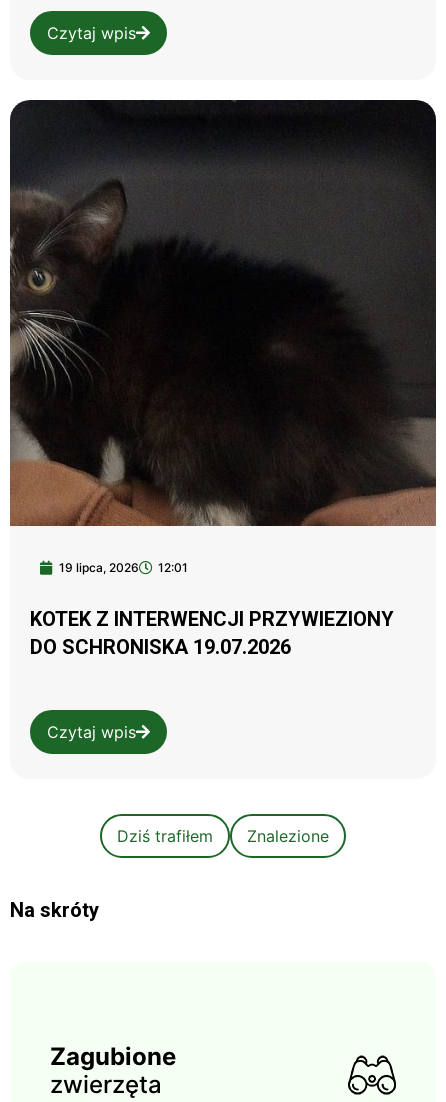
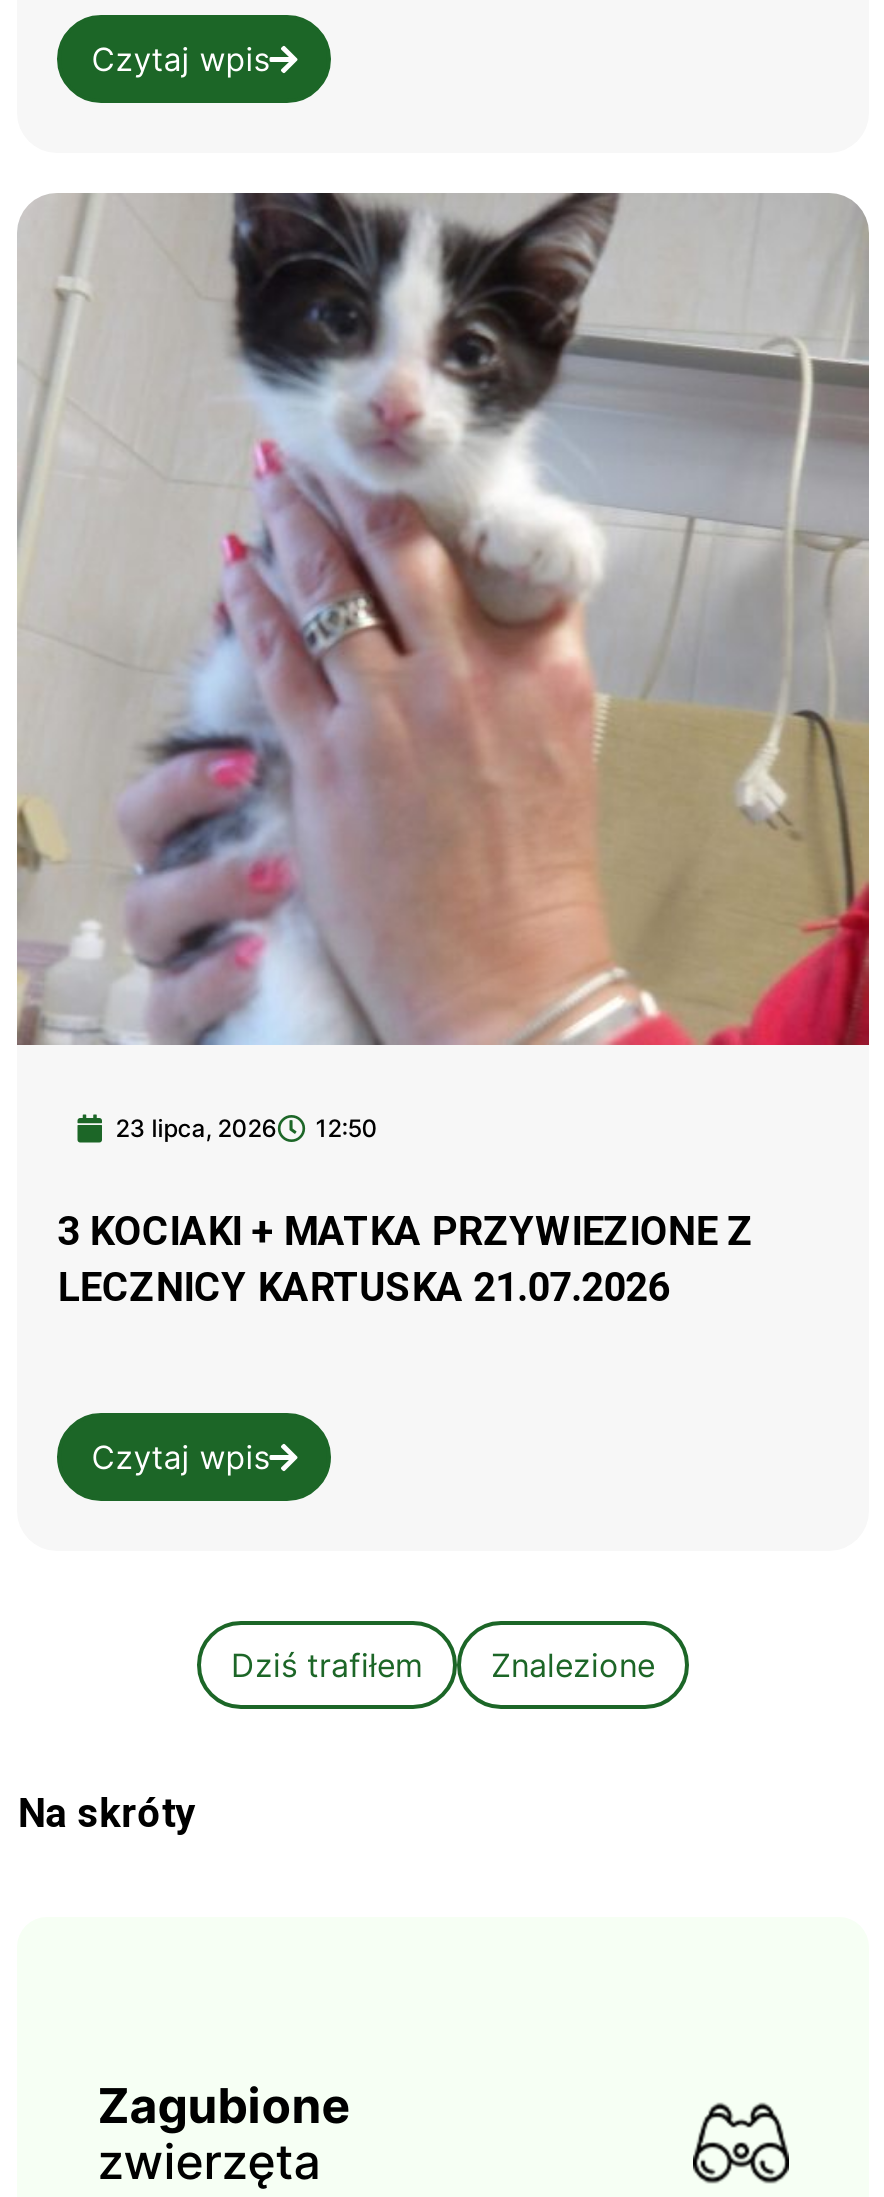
- [image]
- 19 lipca, 2026
- 12:01
+ [image]
+ 23 lipca, 2026
+ 12:50

- KOTEK Z INTERWENCJI PRZYWIEZIONY
- DO SCHRONISKA 19.07.2026
+ 3 KOCIAKI + MATKA PRZYWIEZIONE Z
+ LECZNICY KARTUSKA 21.07.2026
